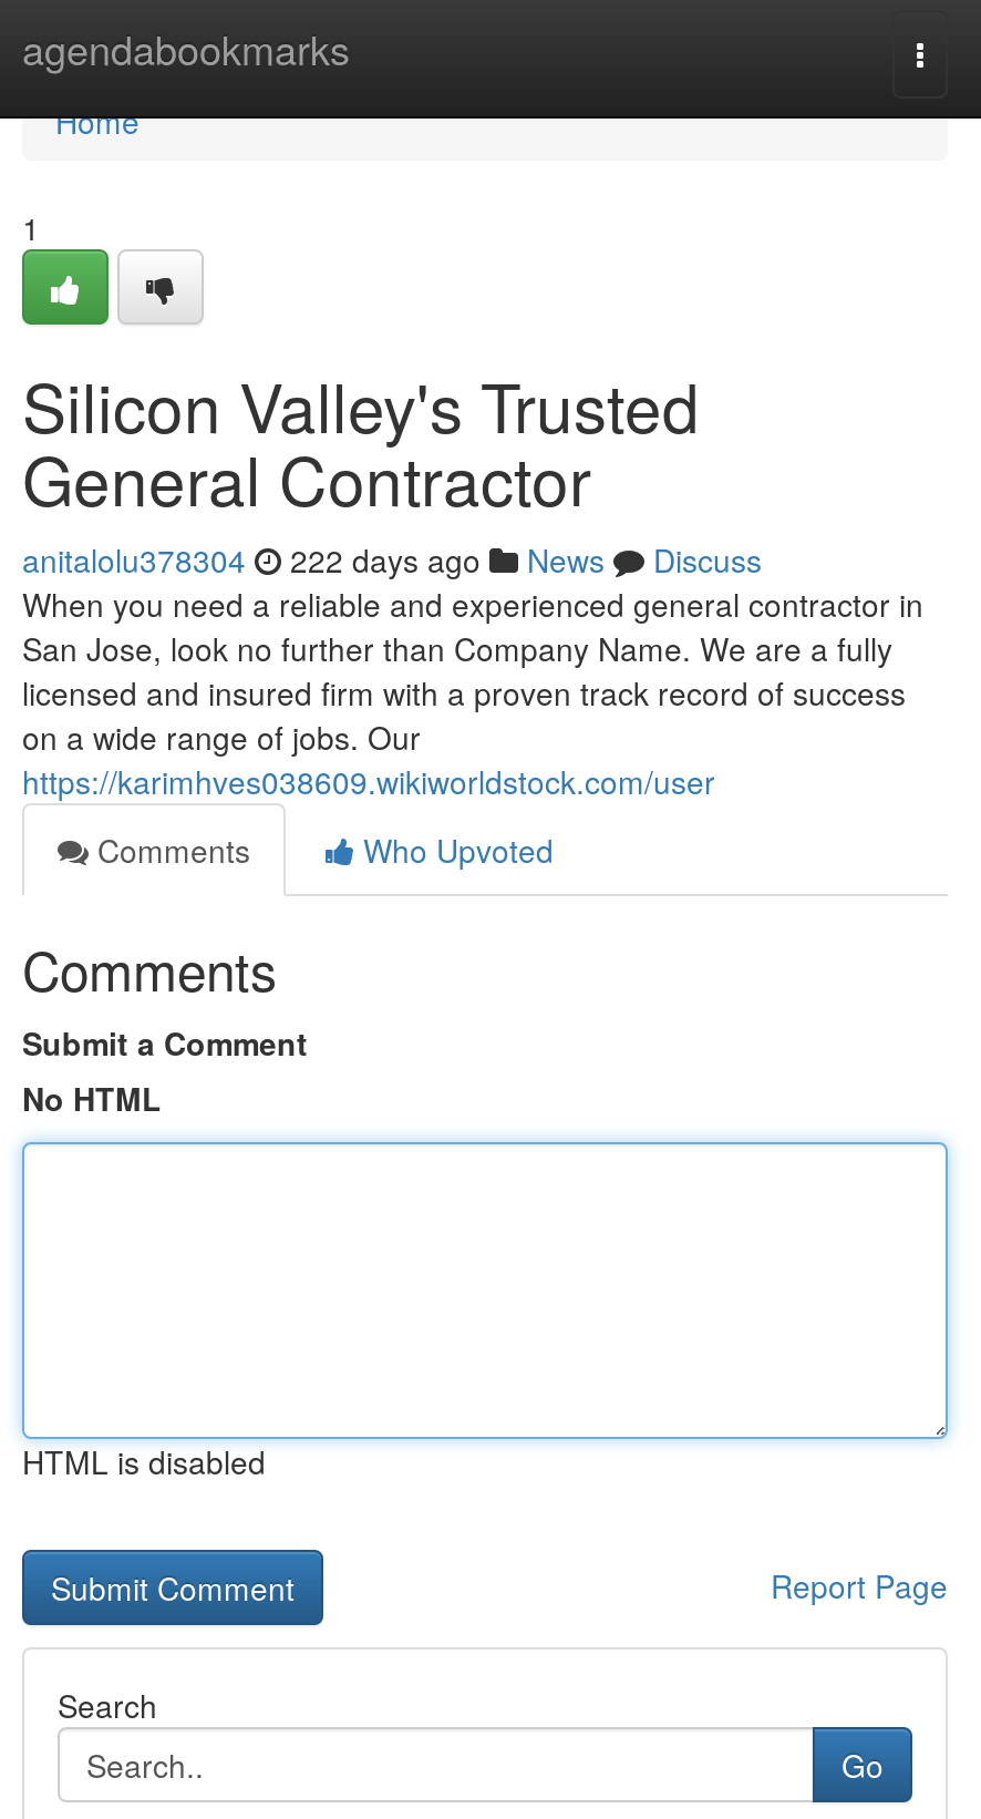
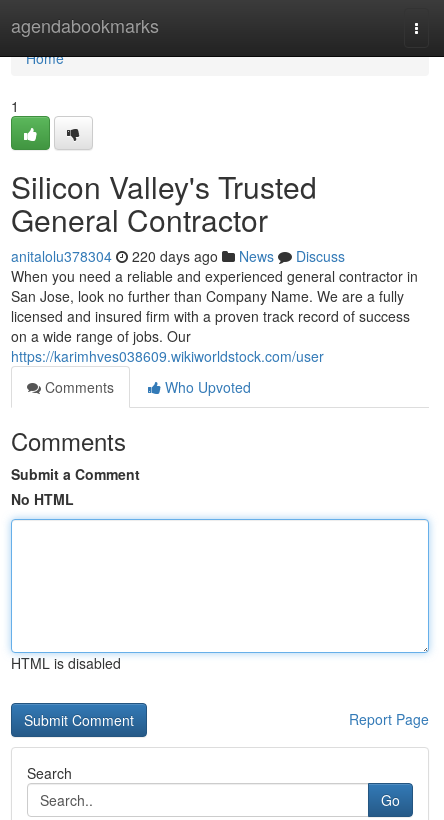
- anitalolu378304 222 days ago News Discuss
+ anitalolu378304 220 days ago News Discuss
